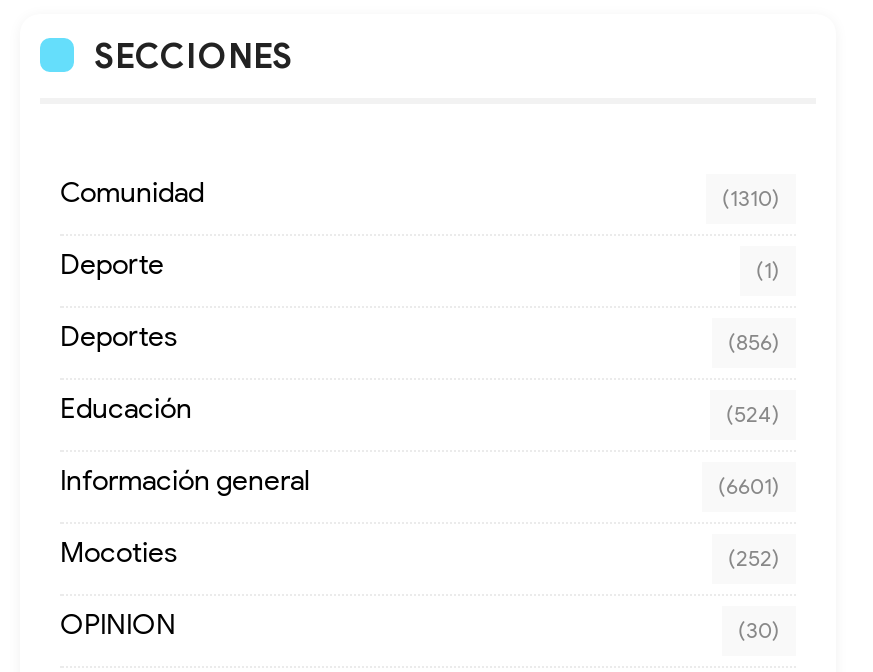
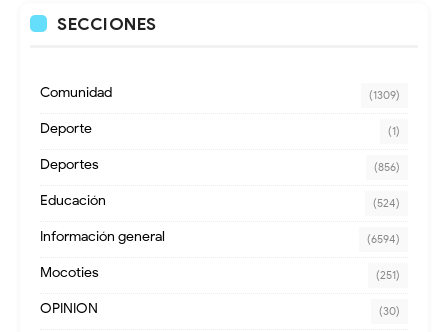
- (1310)
+ (1309)

- (6601)
+ (6594)

- (252)
+ (251)
